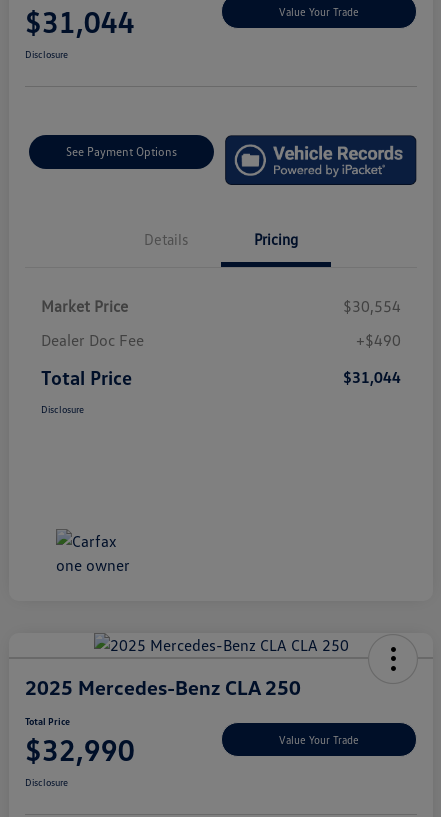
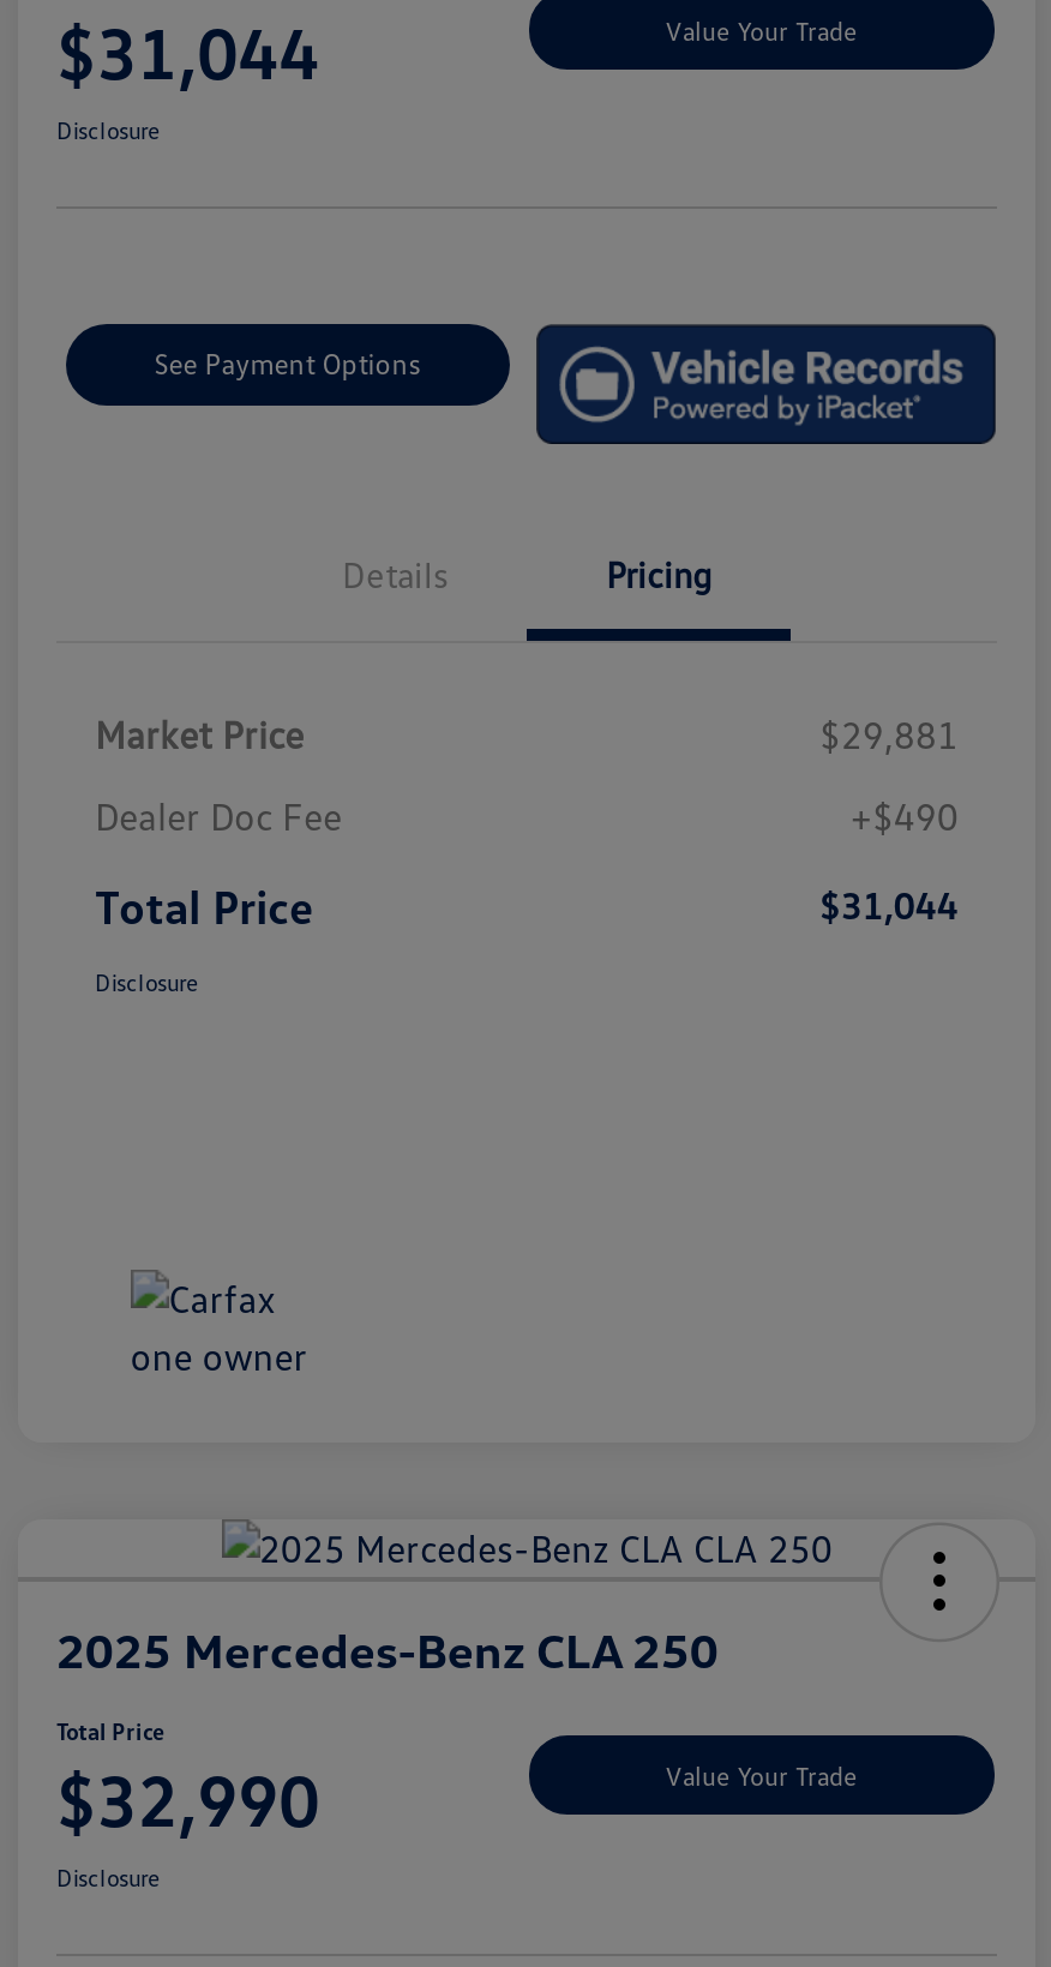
- $30,554
+ $29,881
